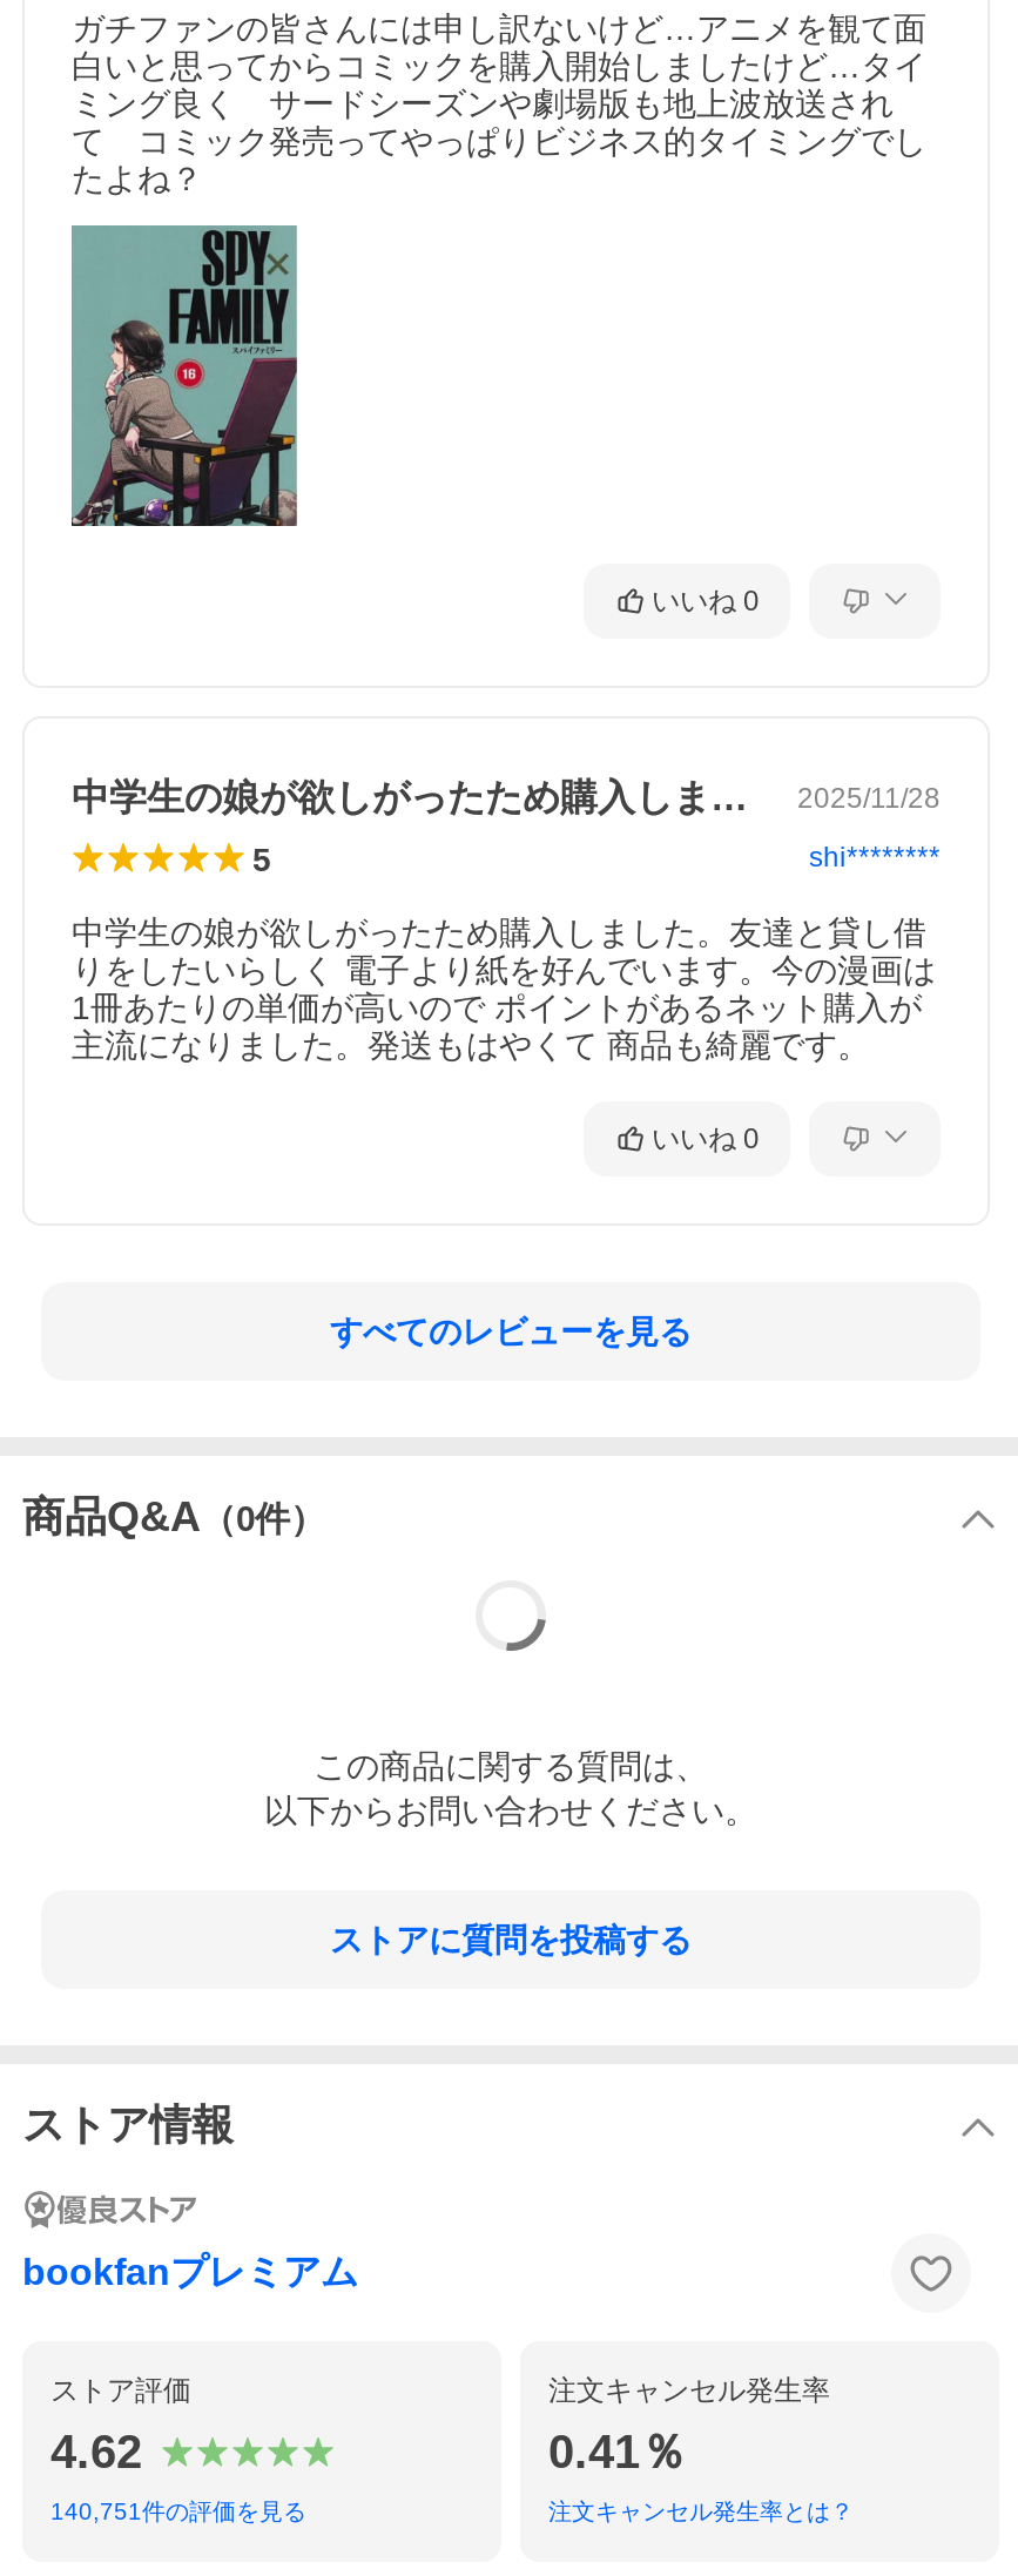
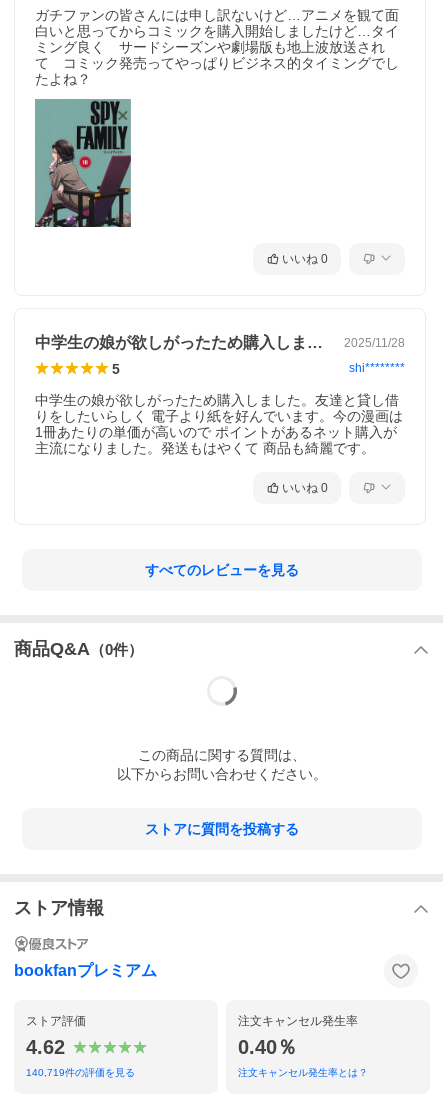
- 0.41％
+ 0.40％

- 140,751件の評価を見る
+ 140,719件の評価を見る
